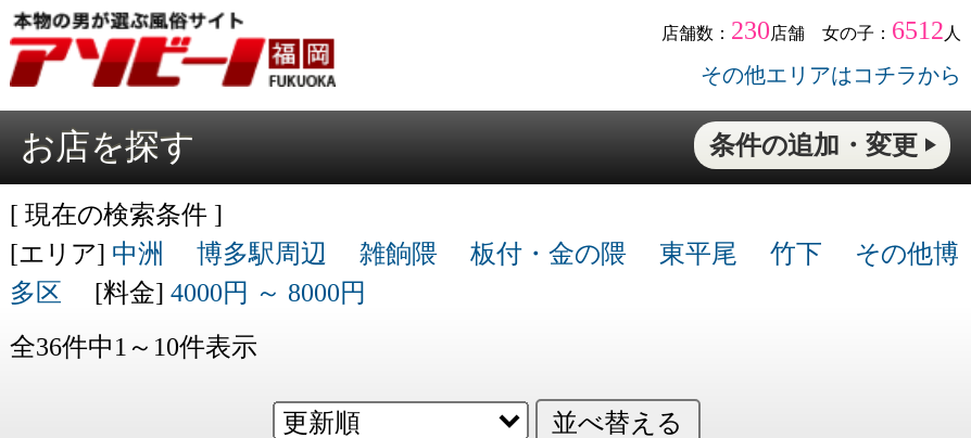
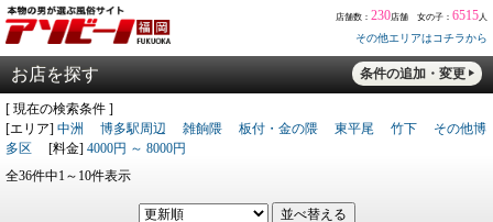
- 店舗数：230店舗 女の子：6512人
+ 店舗数：230店舗 女の子：6515人
